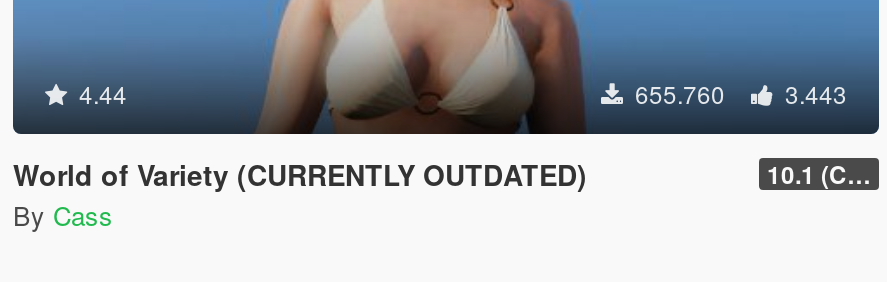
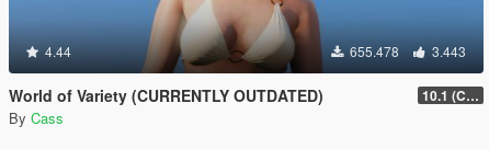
- 655.760 3.443
+ 655.478 3.443
